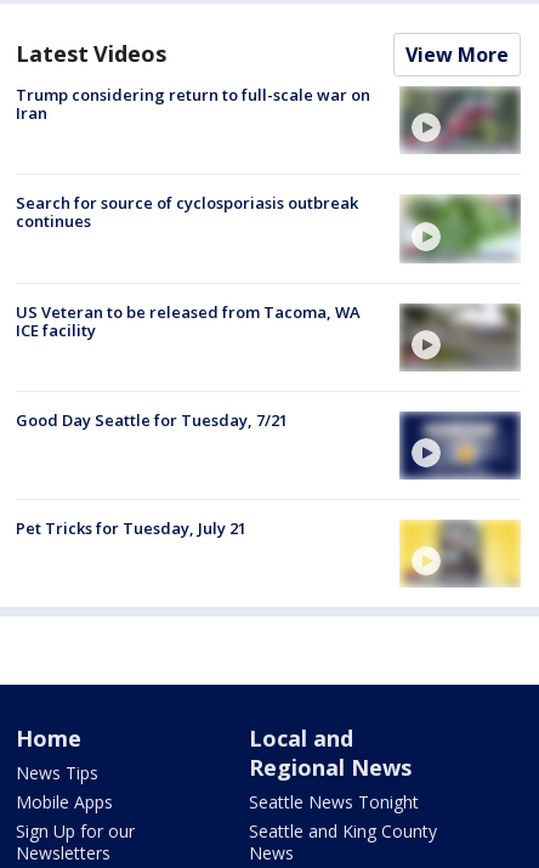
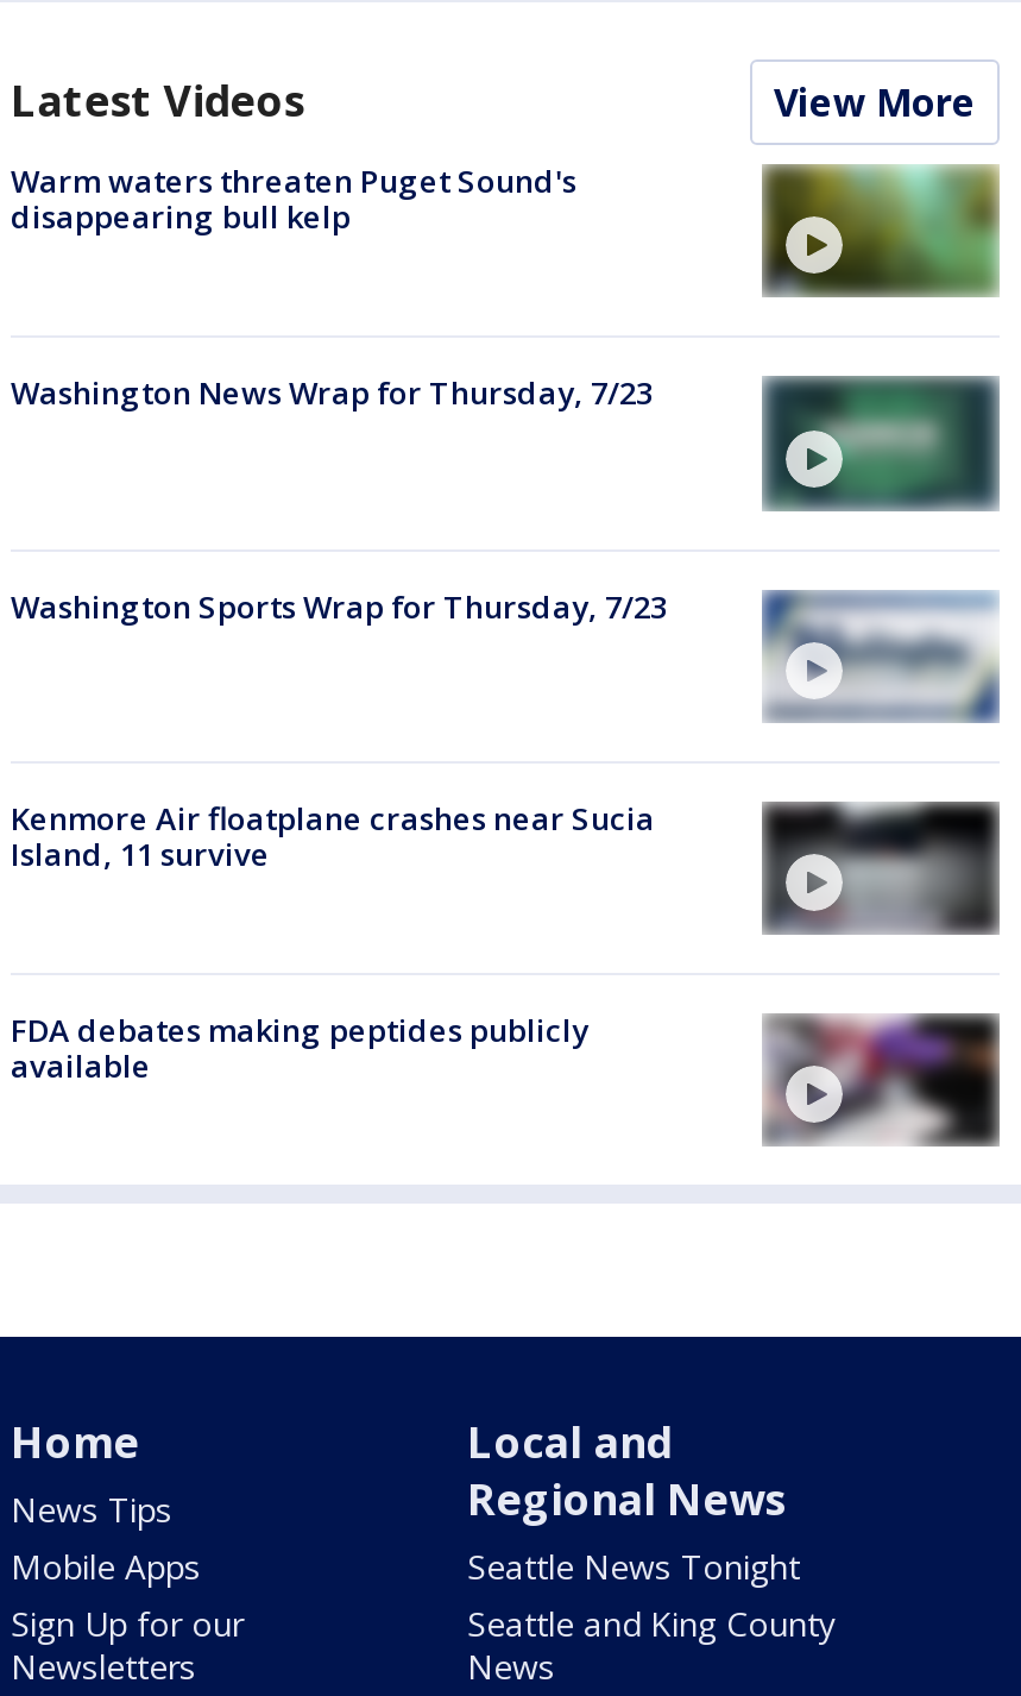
- Trump considering return to full-scale war on
- Iran
+ Warm waters threaten Puget Sound's
+ disappearing bull kelp

- [image]
+ [image]

- Search for source of cyclosporiasis outbreak
- continues
+ Washington News Wrap for Thursday, 7/23

- [image]
+ [image]

- [image]
- US Veteran to be released from Tacoma, WA
- ICE facility
+ [image]
+ Washington Sports Wrap for Thursday, 7/23

- Good Day Seattle for Tuesday, 7/21
+ Kenmore Air floatplane crashes near Sucia
+ Island, 11 survive

- [image]
+ [image]

- Pet Tricks for Tuesday, July 21
+ FDA debates making peptides publicly
+ available

- [image]
+ [image]
